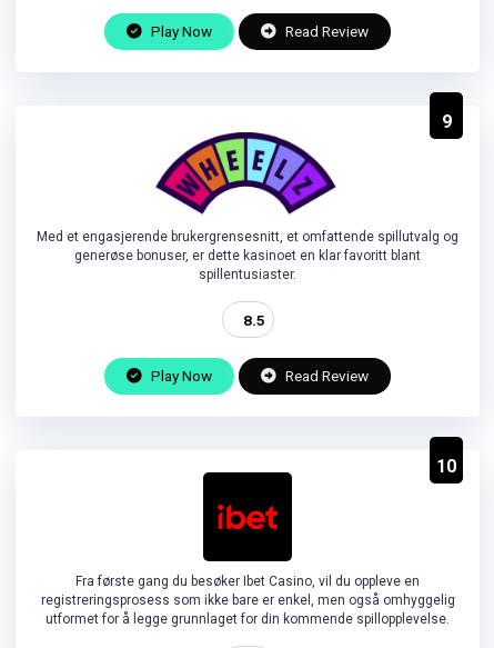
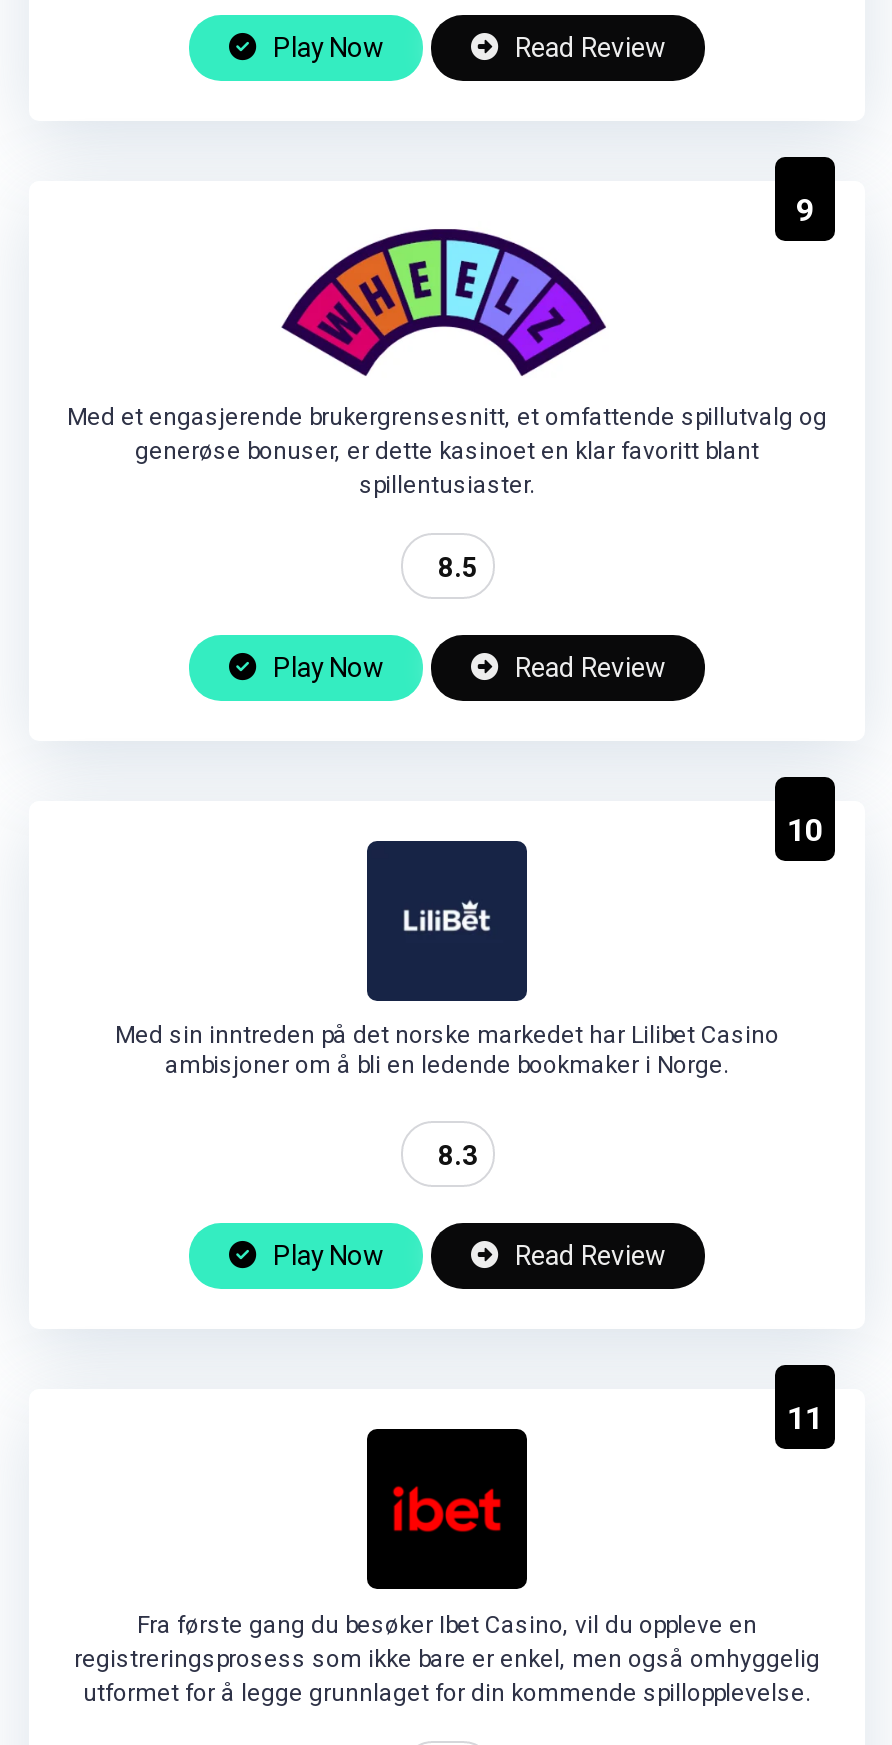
+ [image]
+ Med sin inntreden på det norske markedet har Lilibet Casino
+ ambisjoner om å bli en ledende bookmaker i Norge.
+ 8.3
+ Play Now
+ Read Review

+ 11
